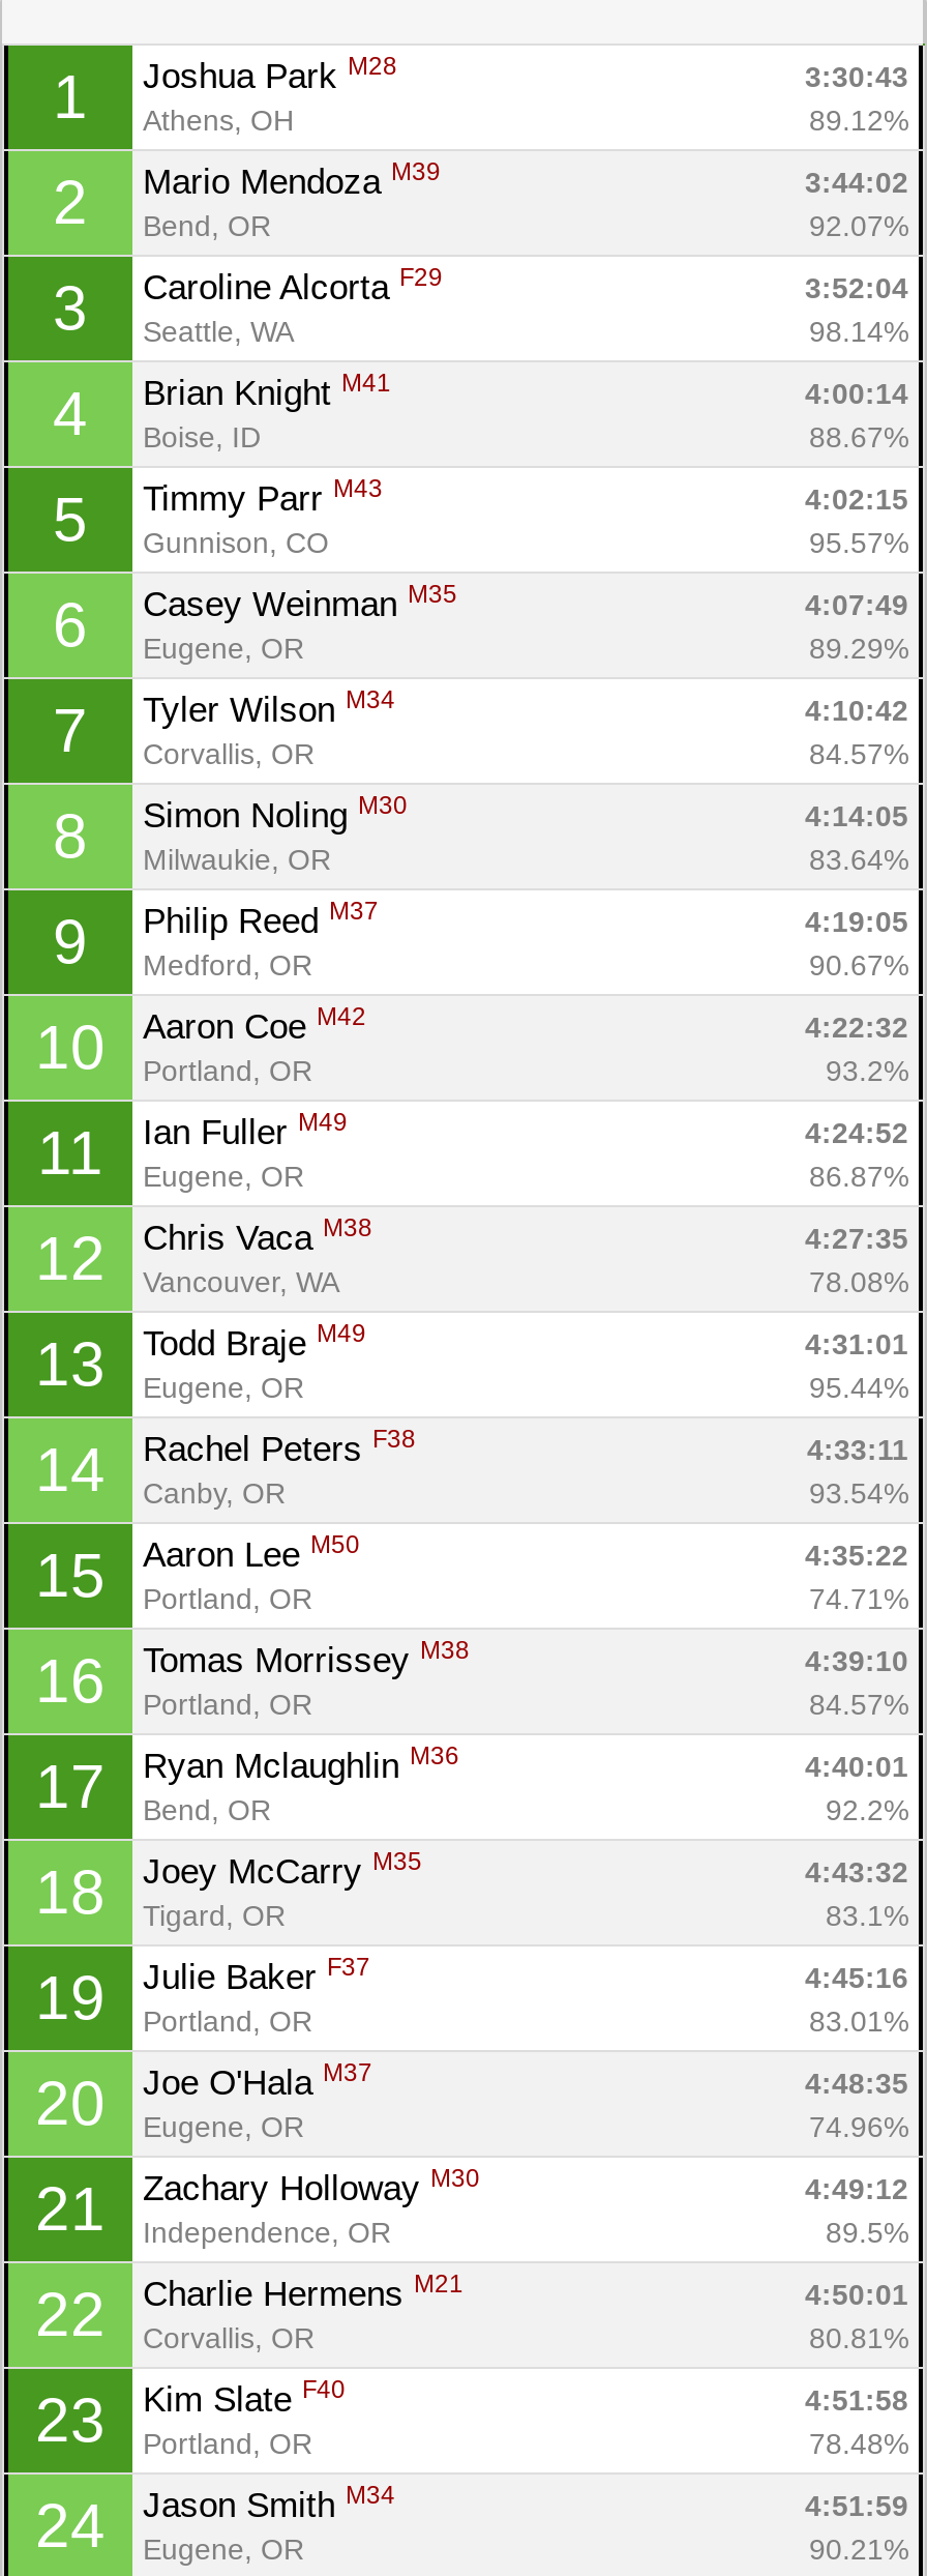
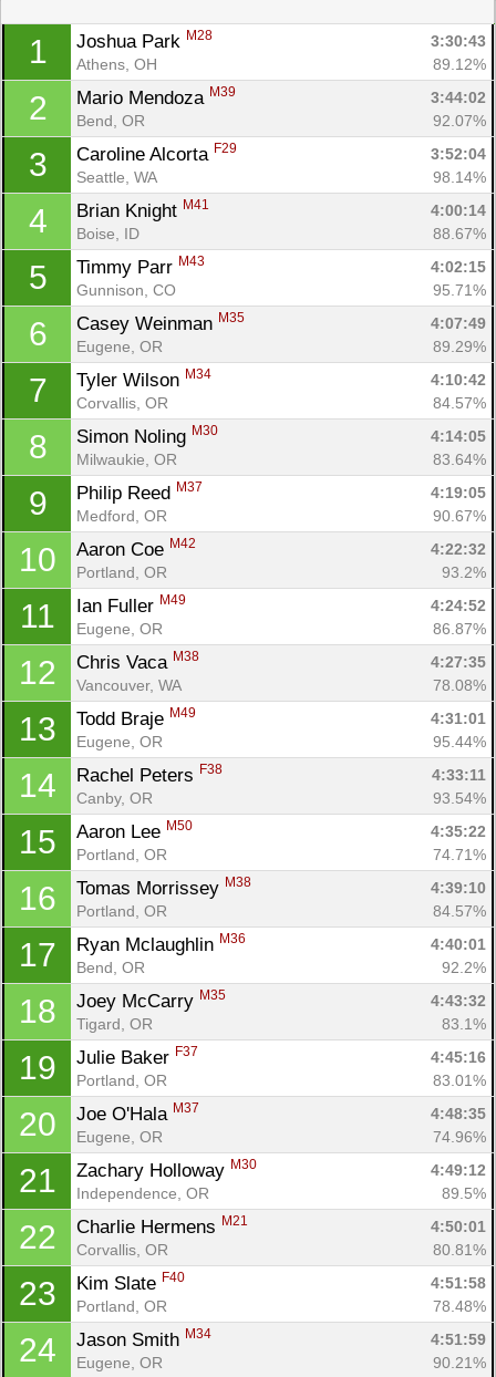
- 95.57%
+ 95.71%
